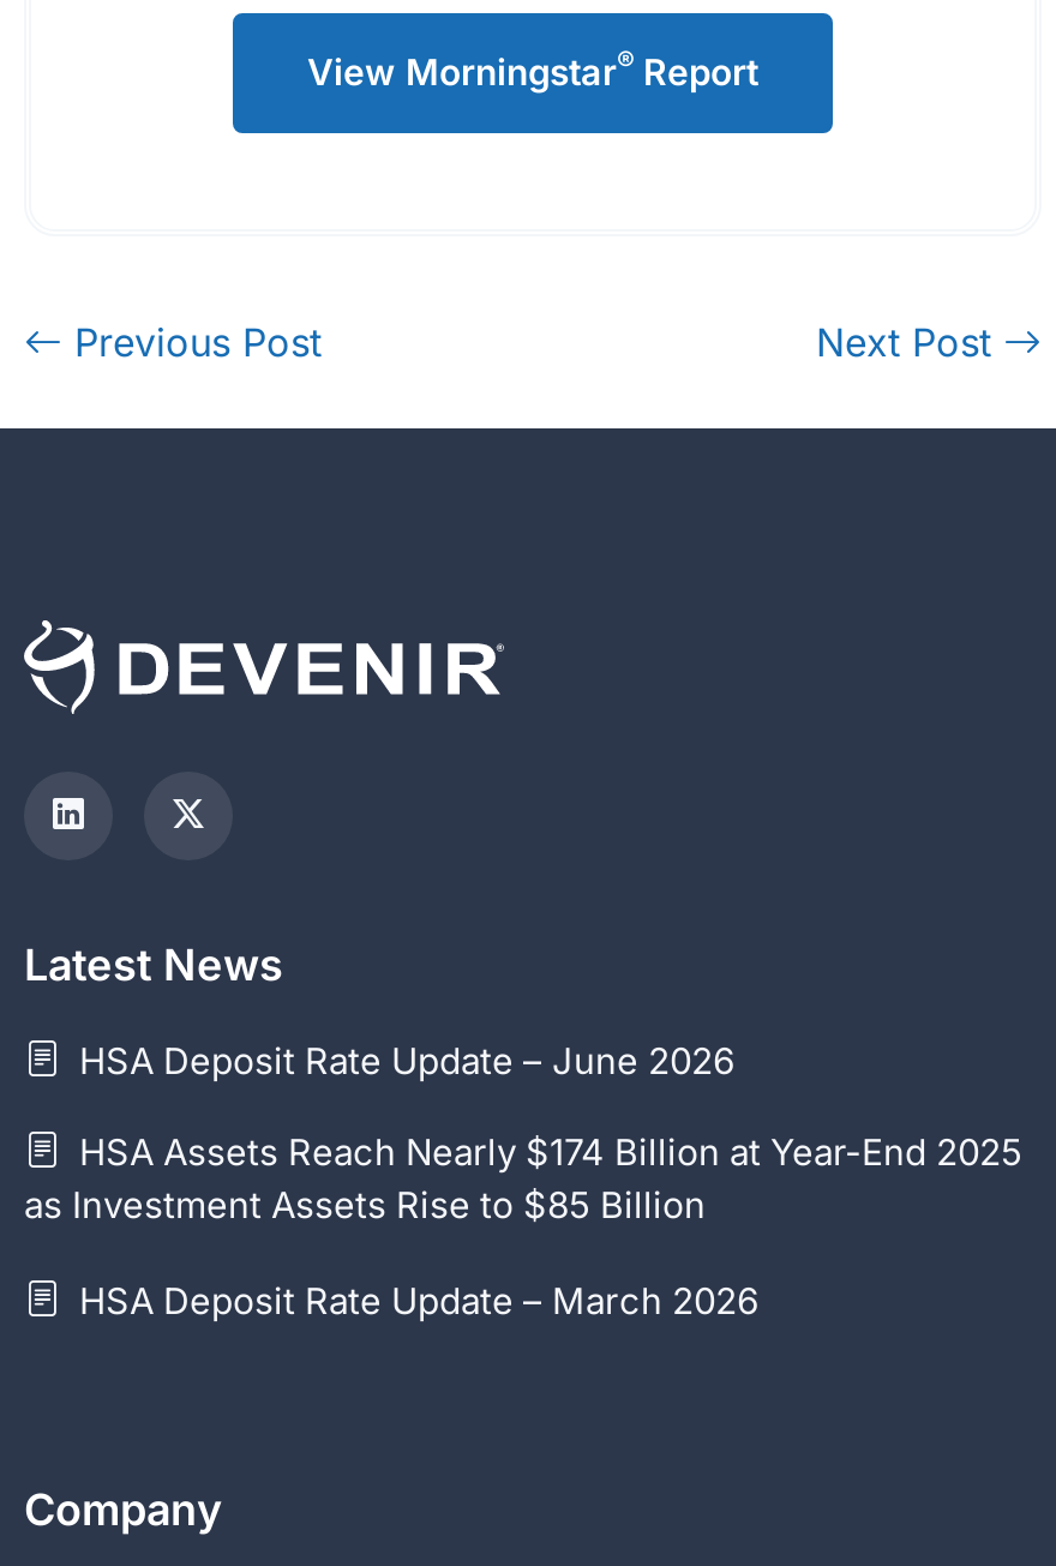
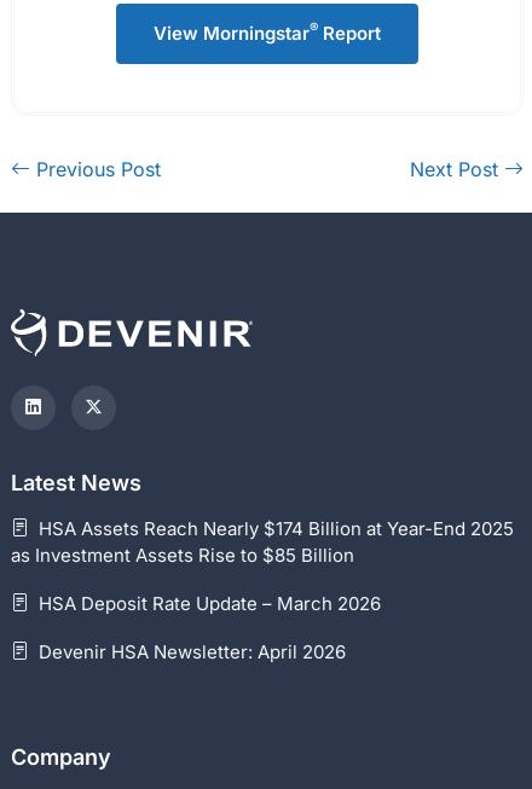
- HSA Deposit Rate Update – June 2026

moved up: HSA Assets Reach Nearly $174 Billion at Year-End 2025 | as Investment Assets Rise to $85 Billion | HSA Deposit Rate Update – March 2026

+ Devenir HSA Newsletter: April 2026
